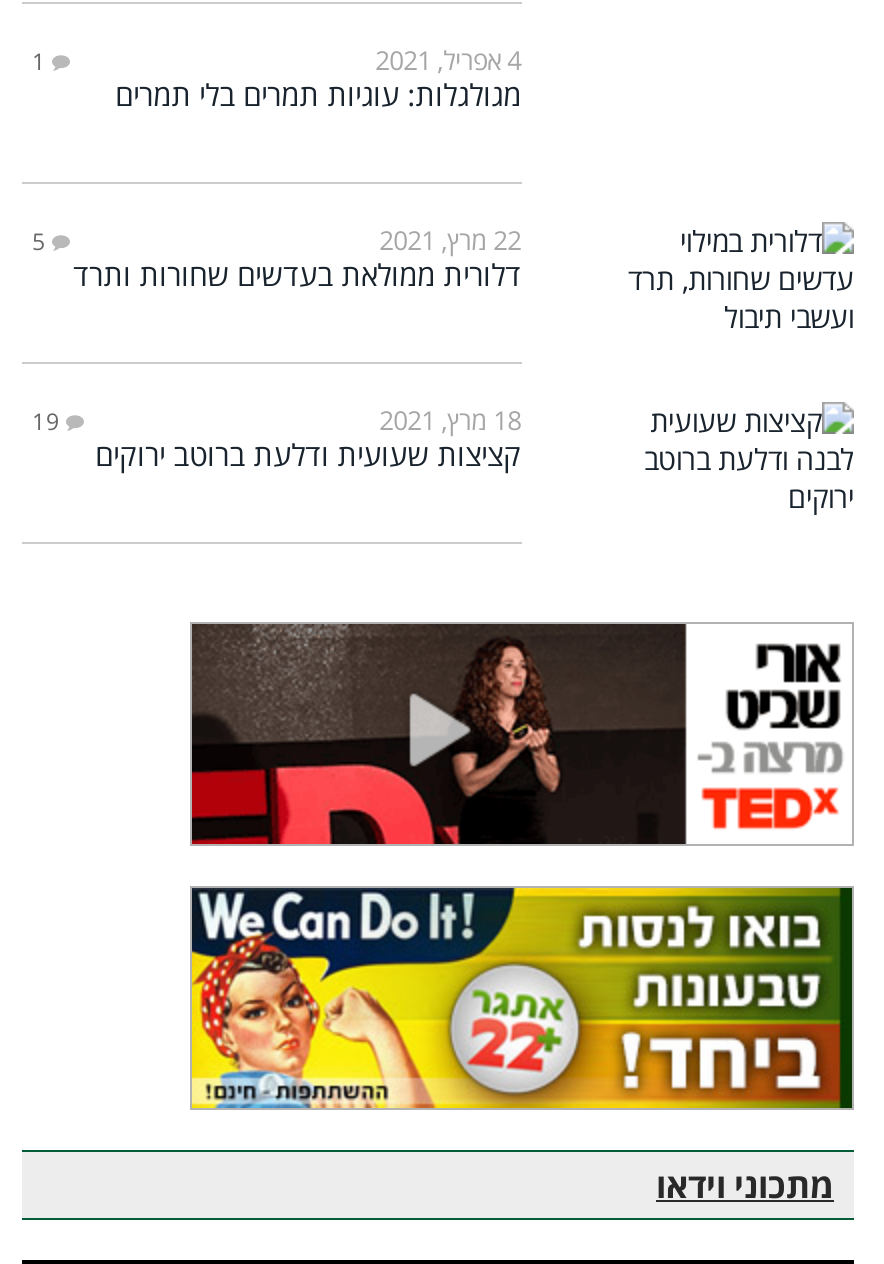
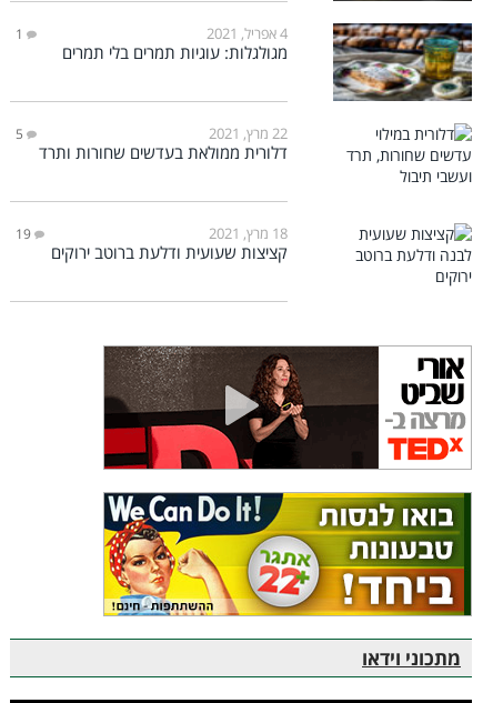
+ [image]
